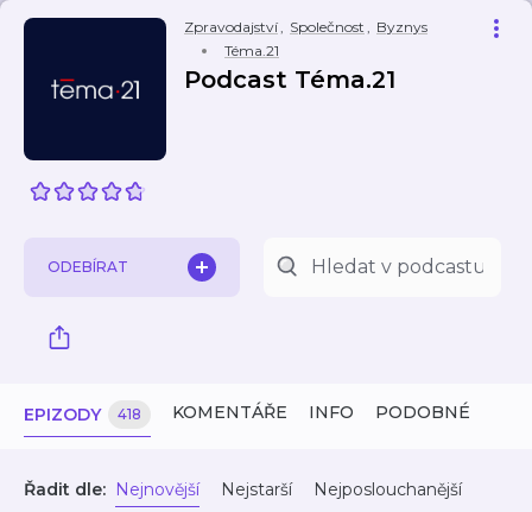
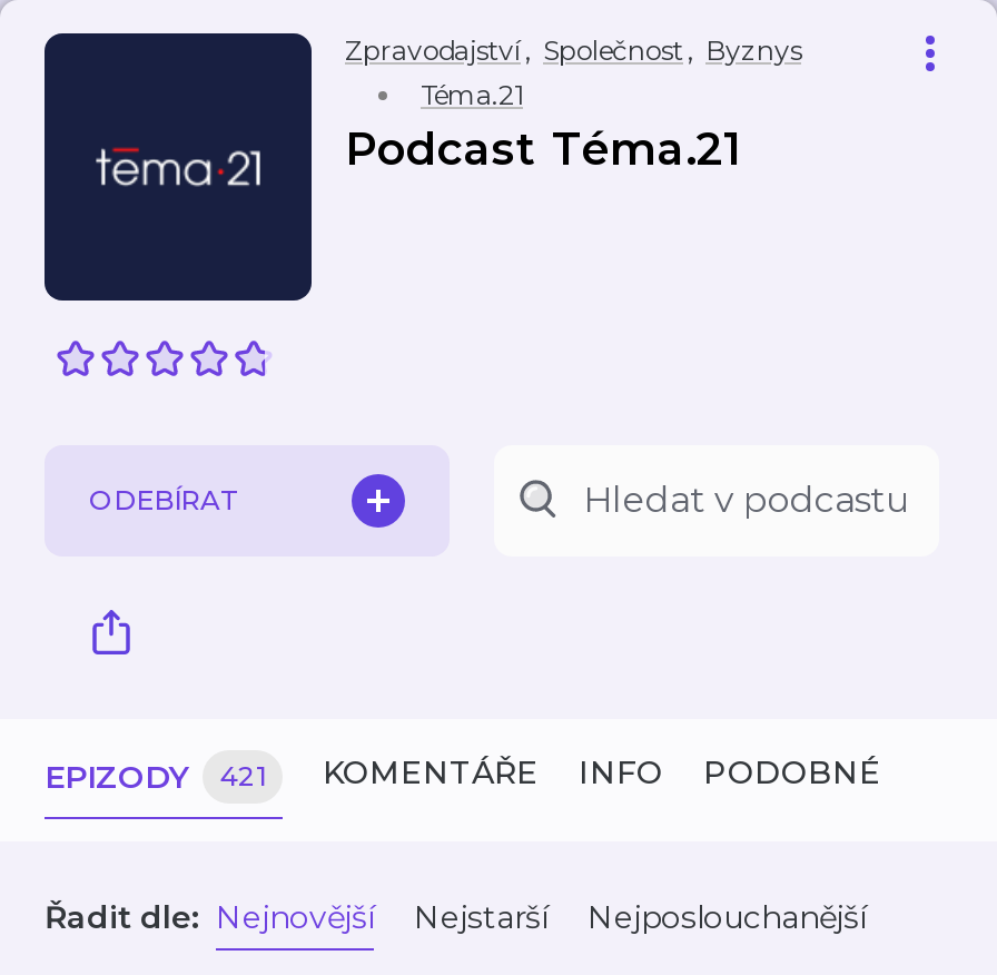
- EPIZODY 418 KOMENTÁŘE INFO PODOBNÉ
+ EPIZODY 421 KOMENTÁŘE INFO PODOBNÉ
